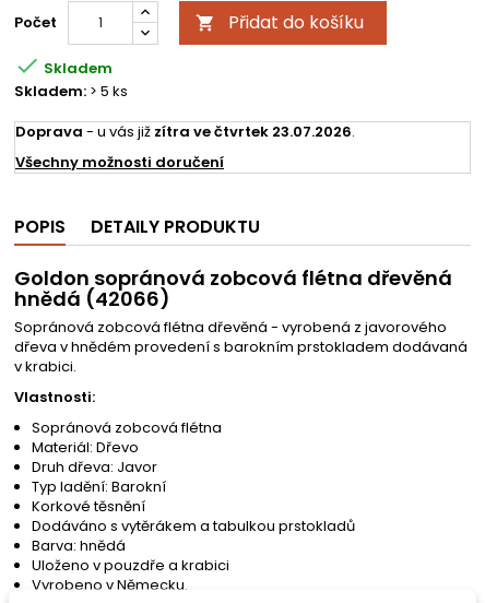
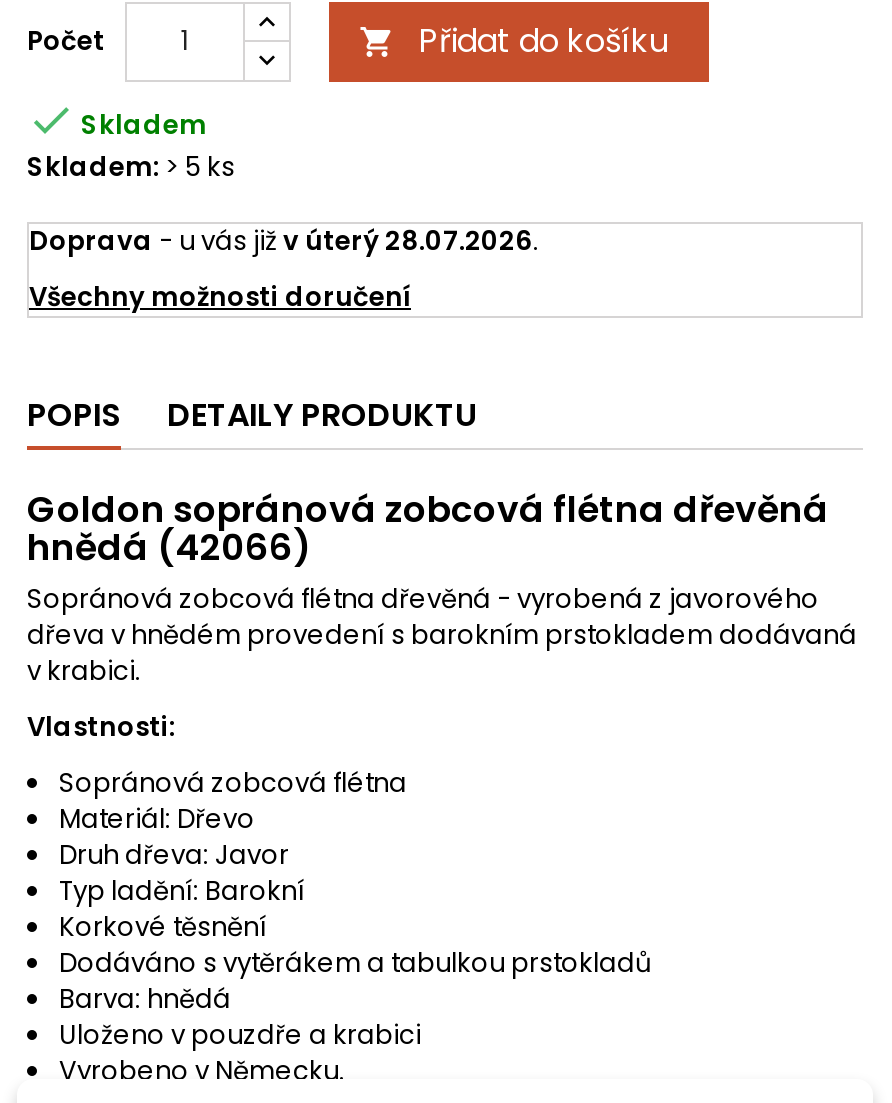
- Doprava - u vás již zítra ve čtvrtek 23.07.2026.
+ Doprava - u vás již v úterý 28.07.2026.
